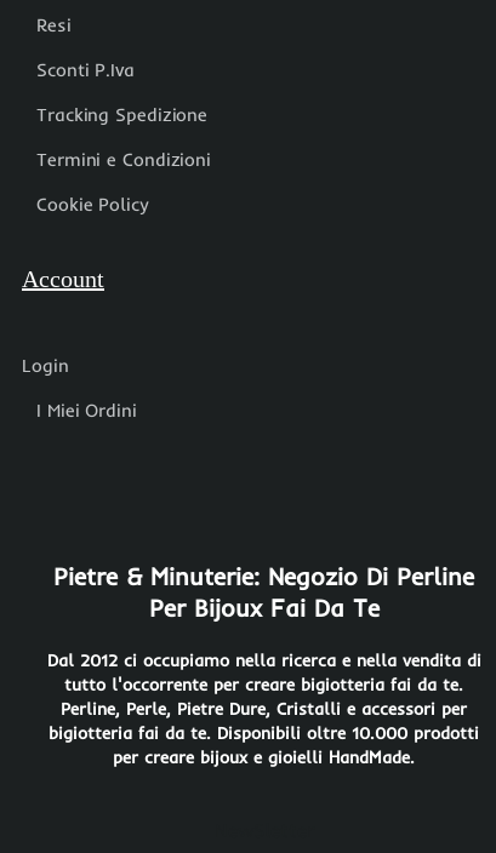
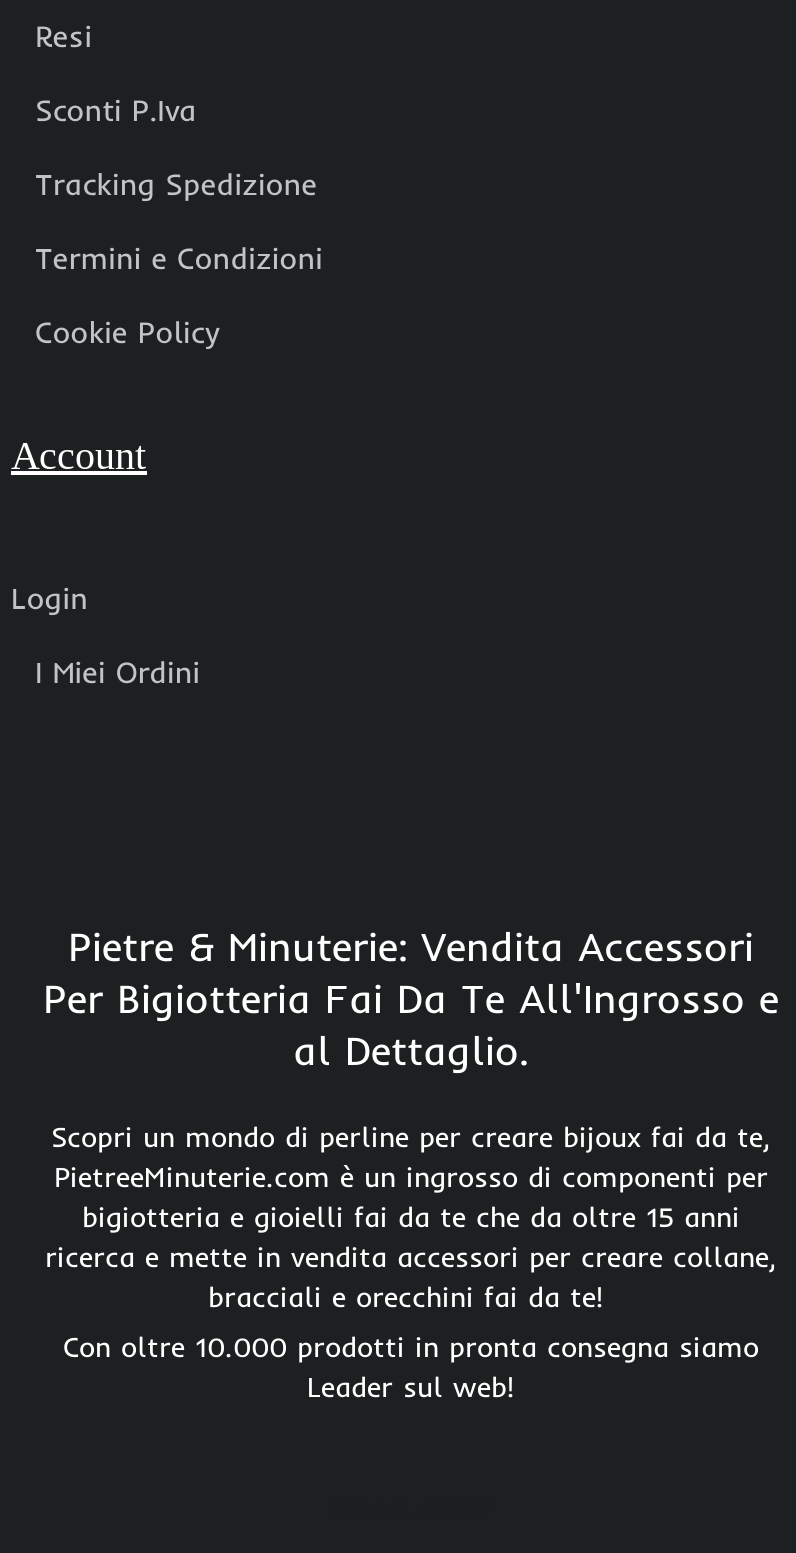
- Pietre & Minuterie: Negozio Di Perline
- Per Bijoux Fai Da Te
+ Pietre & Minuterie: Vendita Accessori
+ Per Bigiotteria Fai Da Te All'Ingrosso e
+ al Dettaglio.

- Dal 2012 ci occupiamo nella ricerca e nella vendita di
- tutto l'occorrente per creare bigiotteria fai da te.
- Perline, Perle, Pietre Dure, Cristalli e accessori per
- bigiotteria fai da te. Disponibili oltre 10.000 prodotti
- per creare bijoux e gioielli HandMade.
+ Scopri un mondo di perline per creare bijoux fai da te,
+ PietreeMinuterie.com è un ingrosso di componenti per
+ bigiotteria e gioielli fai da te che da oltre 15 anni
+ ricerca e mette in vendita accessori per creare collane,
+ bracciali e orecchini fai da te!
+ Con oltre 10.000 prodotti in pronta consegna siamo
+ Leader sul web!
